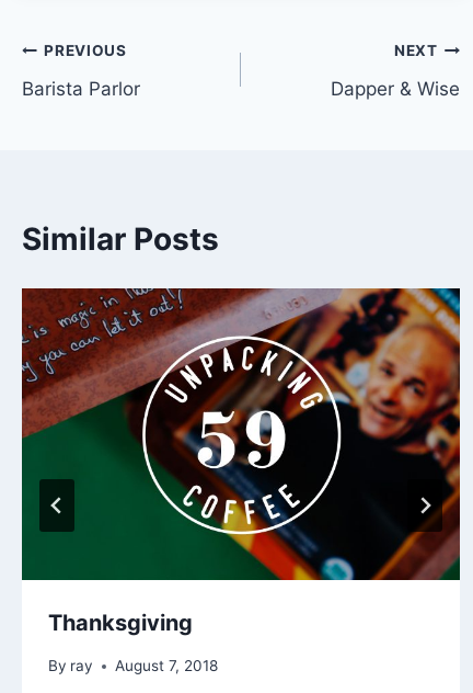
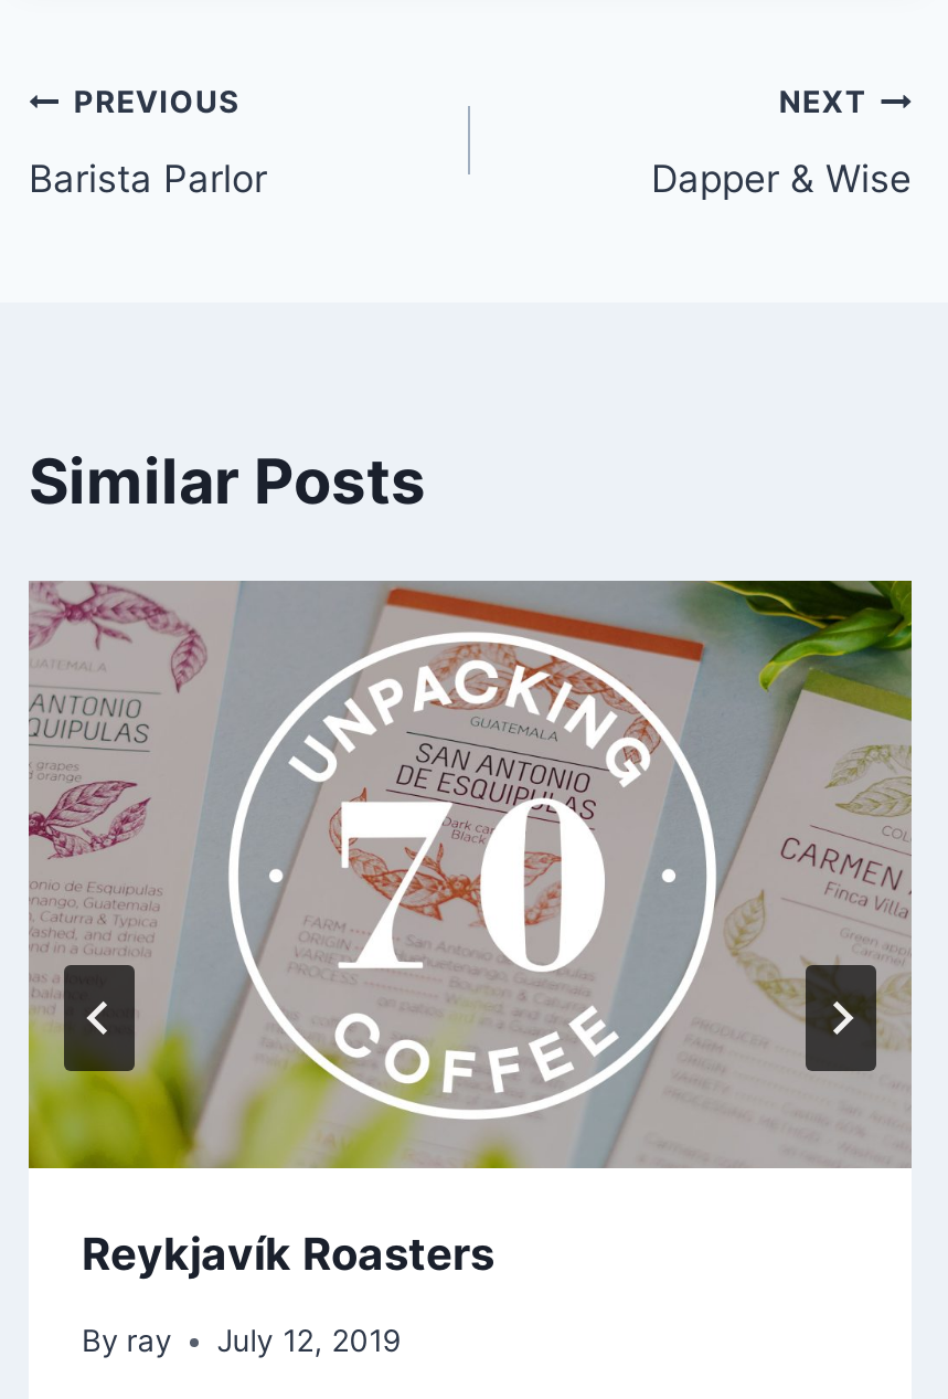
- [image]
- Thanksgiving
+ [image]
+ Reykjavík Roasters

- By ray August 7, 2018
+ By ray July 12, 2019
